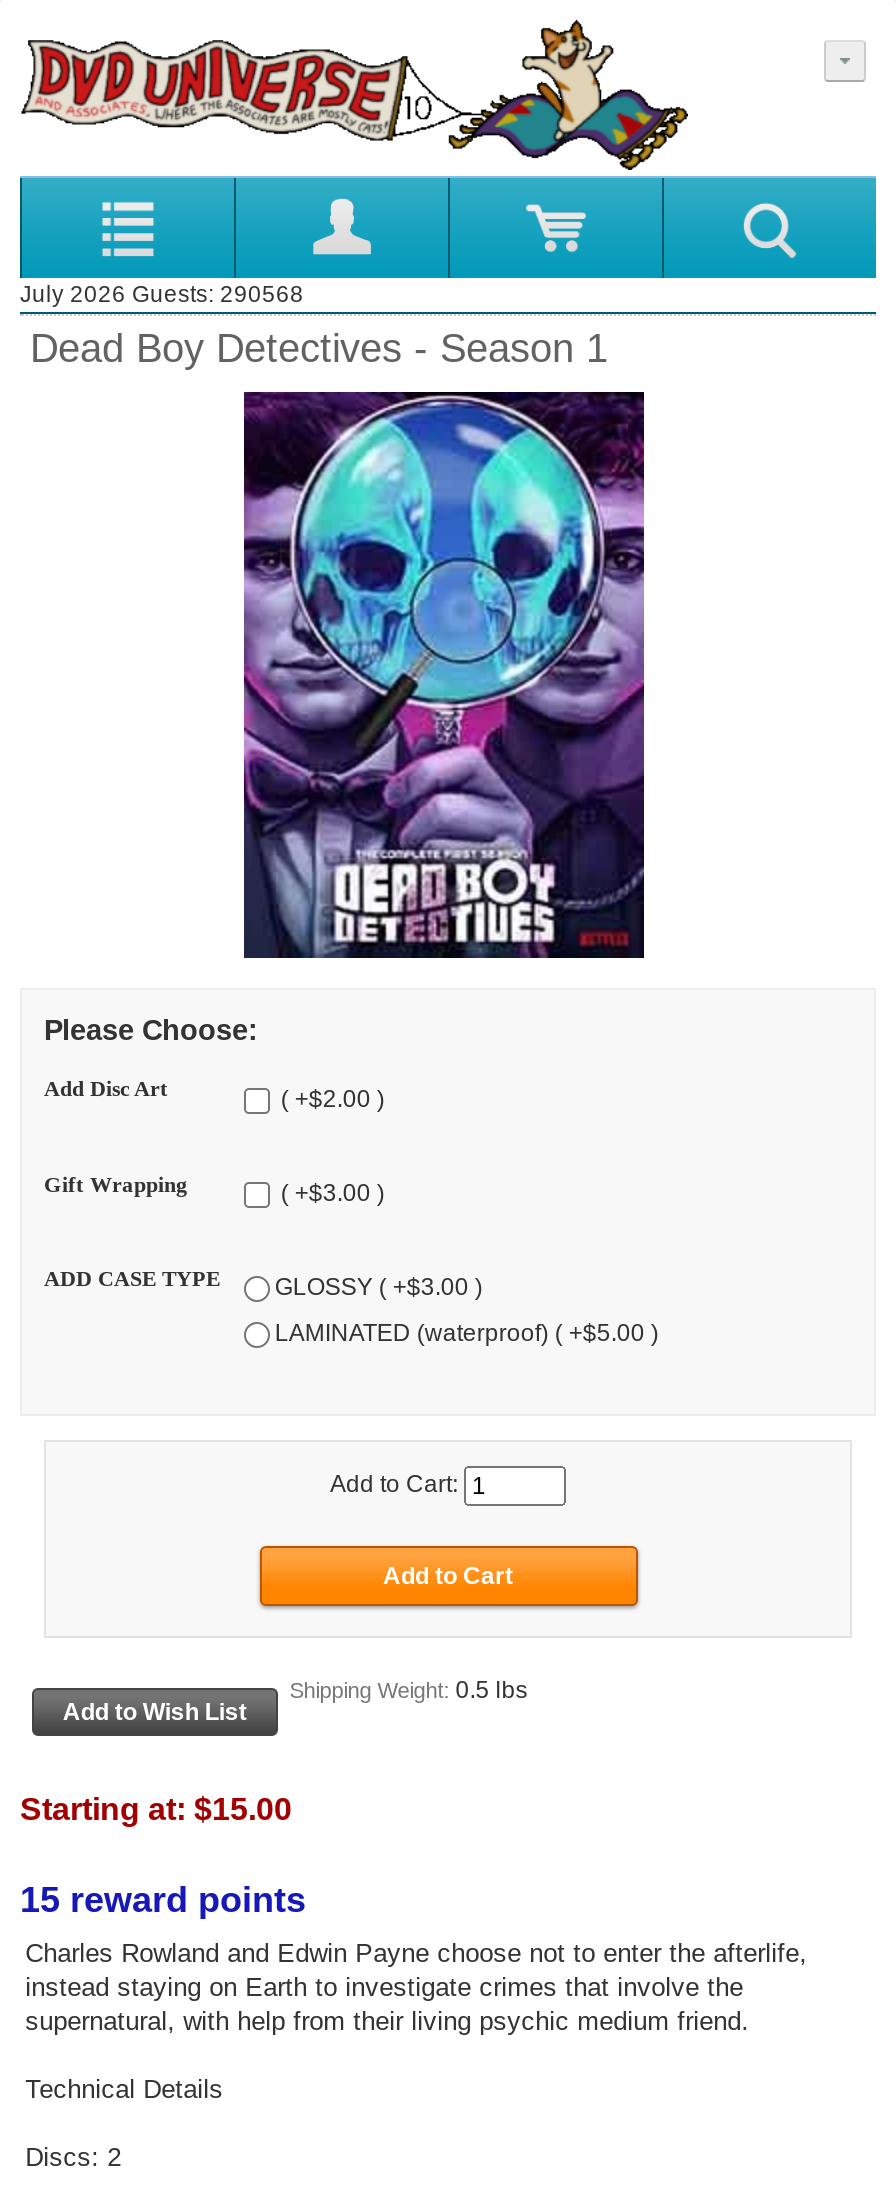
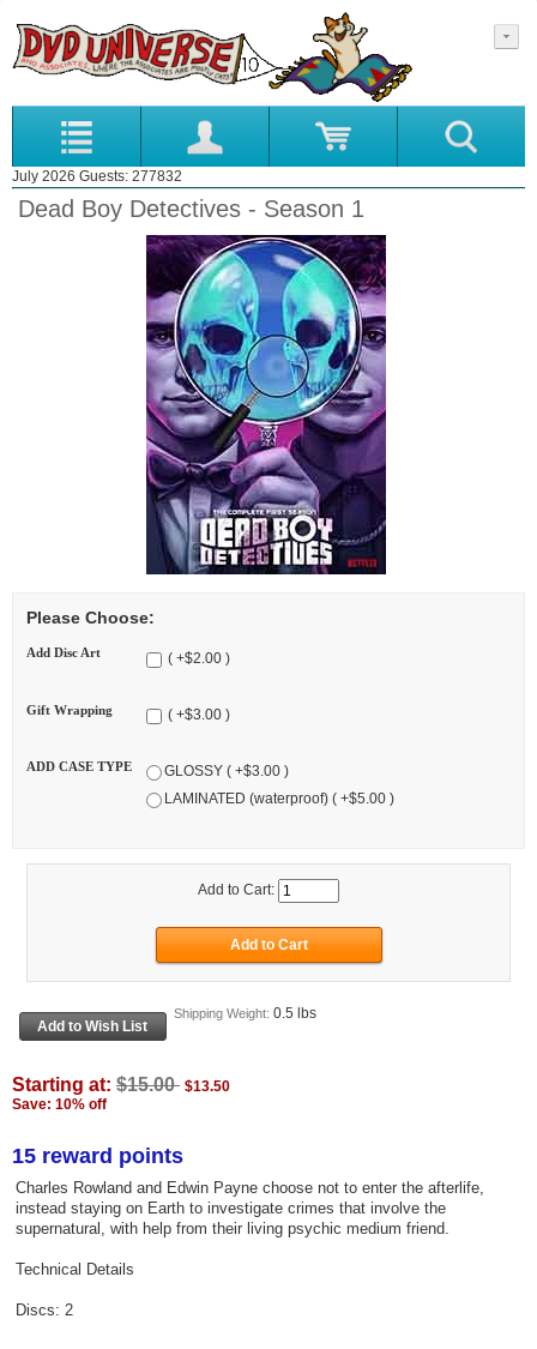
- July 2026 Guests: 290568
+ July 2026 Guests: 277832

- Starting at: $15.00
+ Starting at: $15.00 $13.50
+ Save: 10% off
